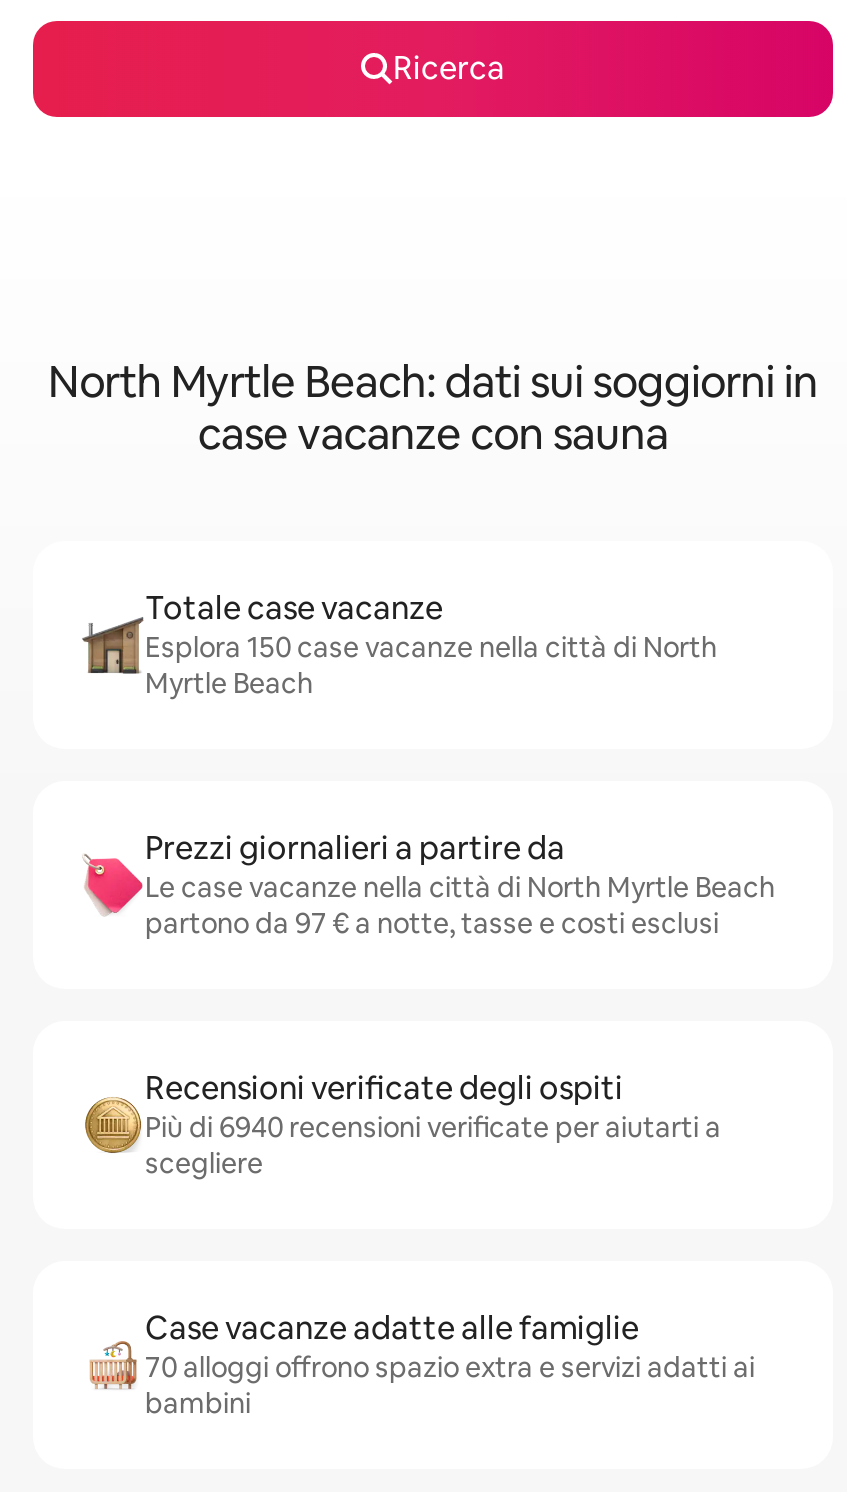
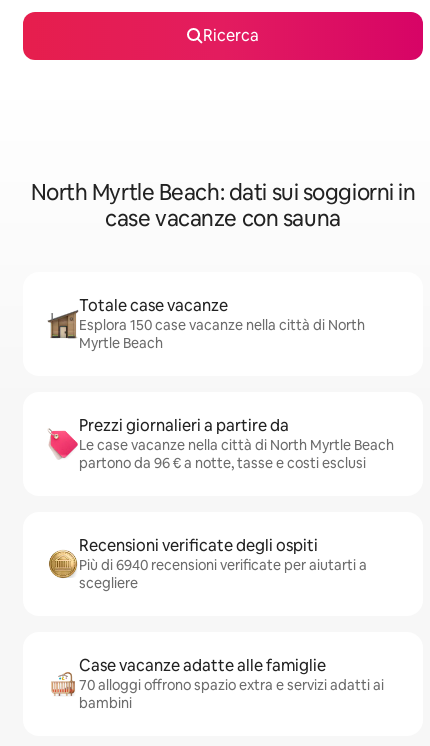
- partono da 97 € a notte, tasse e costi esclusi
+ partono da 96 € a notte, tasse e costi esclusi
